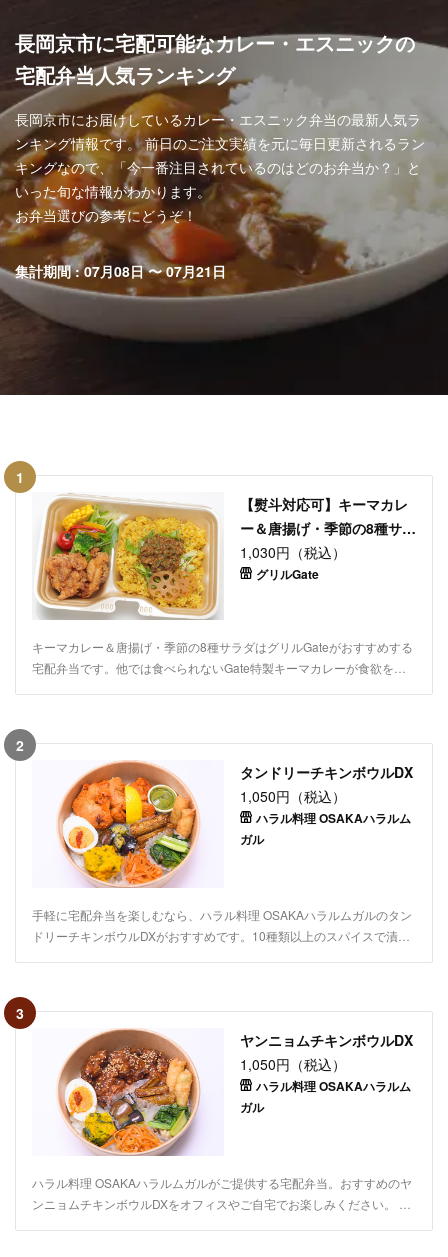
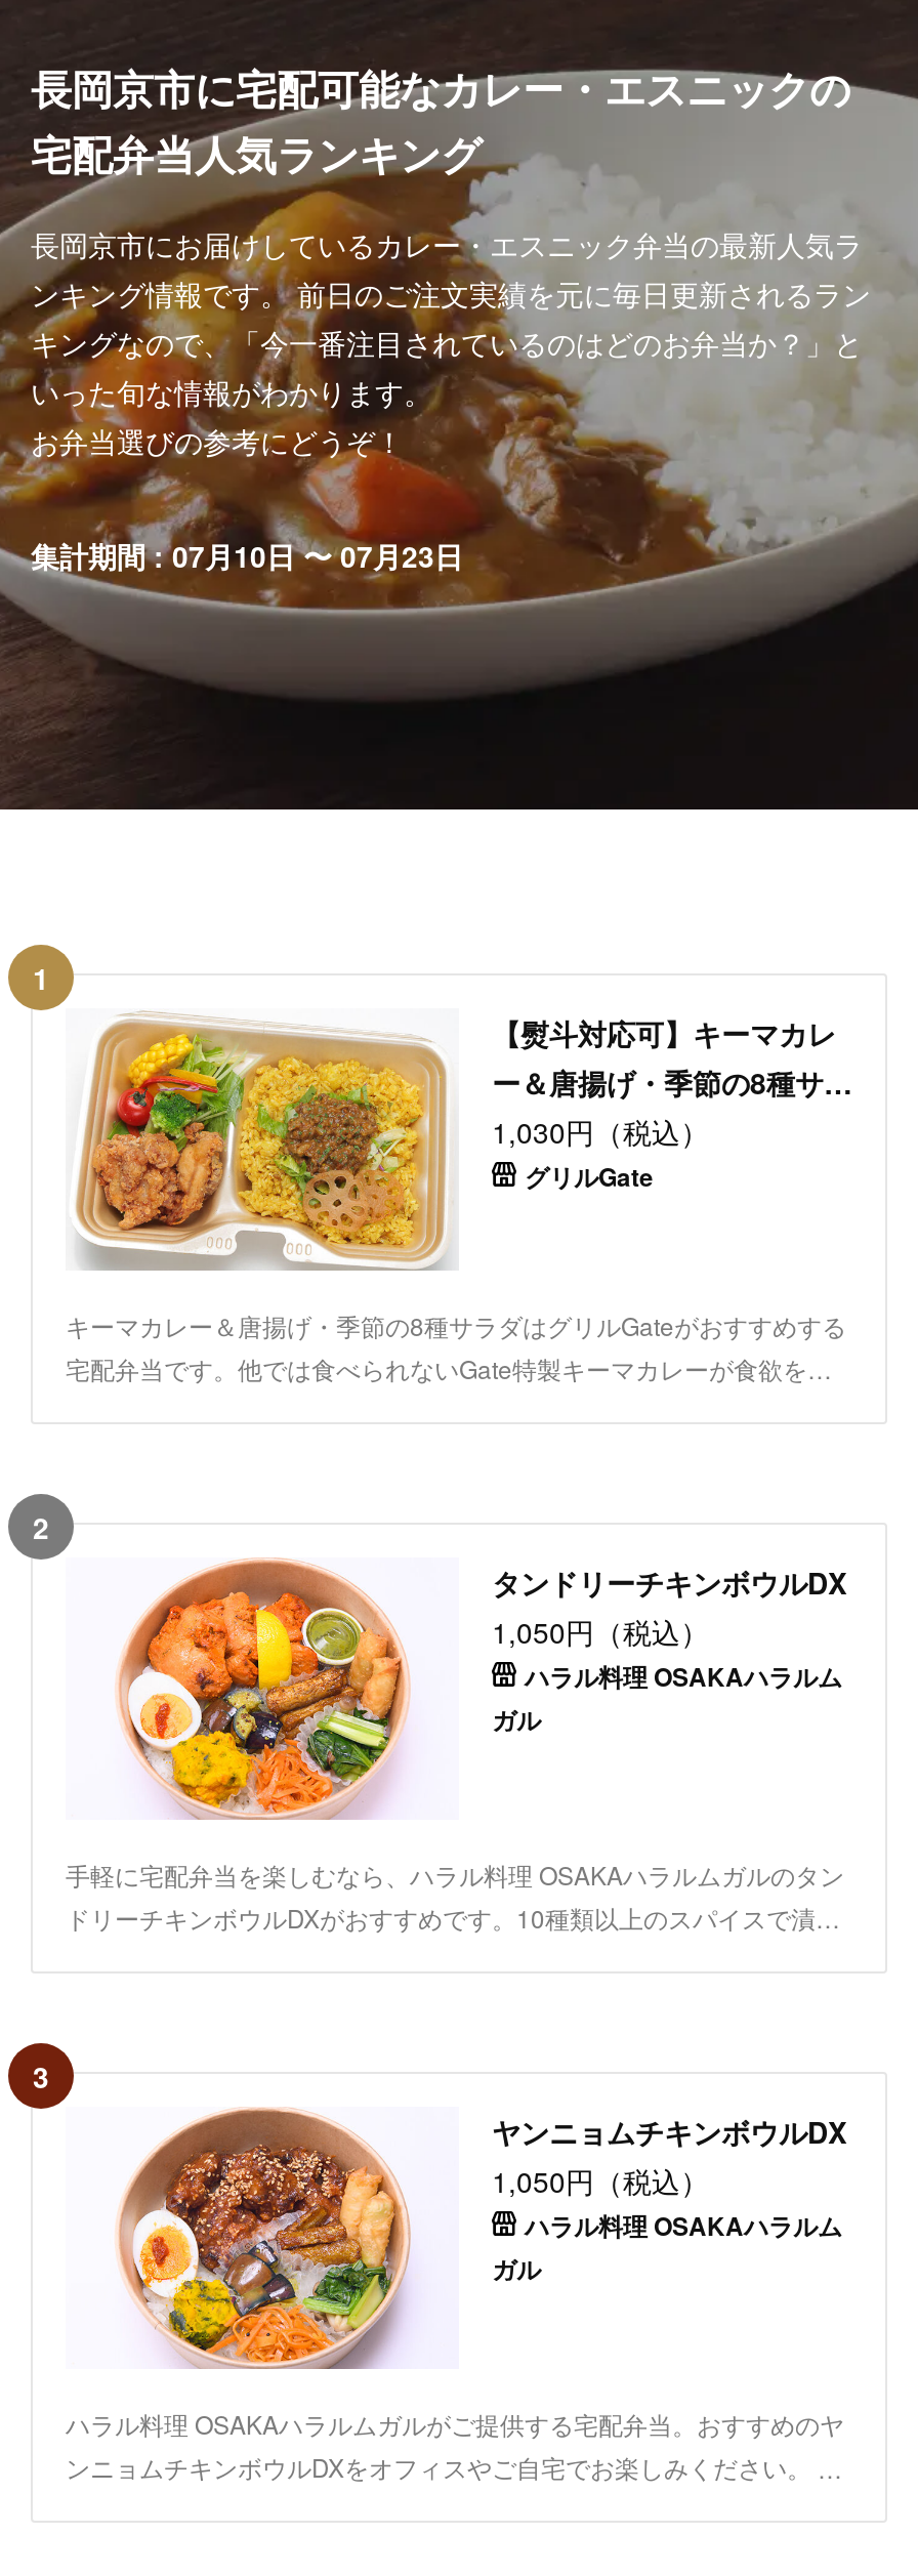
- 集計期間 : 07月08日 〜 07月21日
+ 集計期間 : 07月10日 〜 07月23日
